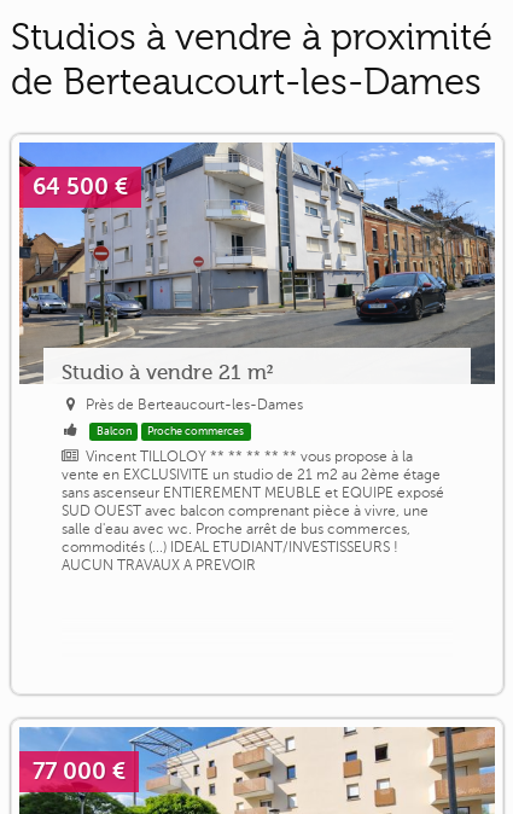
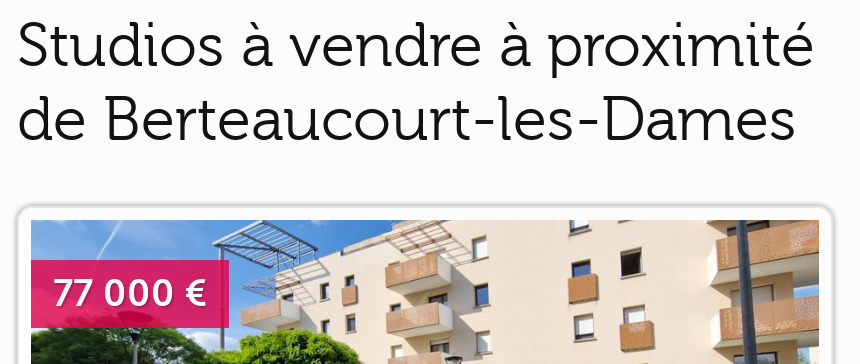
- [image]
- 64 500 €

- Studio à vendre 21 m²
- Près de Berteaucourt-les-Dames
- Balcon
- Proche commerces
- Vincent TILLOLOY ** ** ** ** ** vous propose à la
- vente en EXCLUSIVITE un studio de 21 m2 au 2ème étage
- sans ascenseur ENTIEREMENT MEUBLE et EQUIPE exposé
- SUD OUEST avec balcon comprenant pièce à vivre, une
- salle d'eau avec wc. Proche arrêt de bus commerces,
- commodités (...) IDEAL ETUDIANT/INVESTISSEURS !
- AUCUN TRAVAUX A PREVOIR
